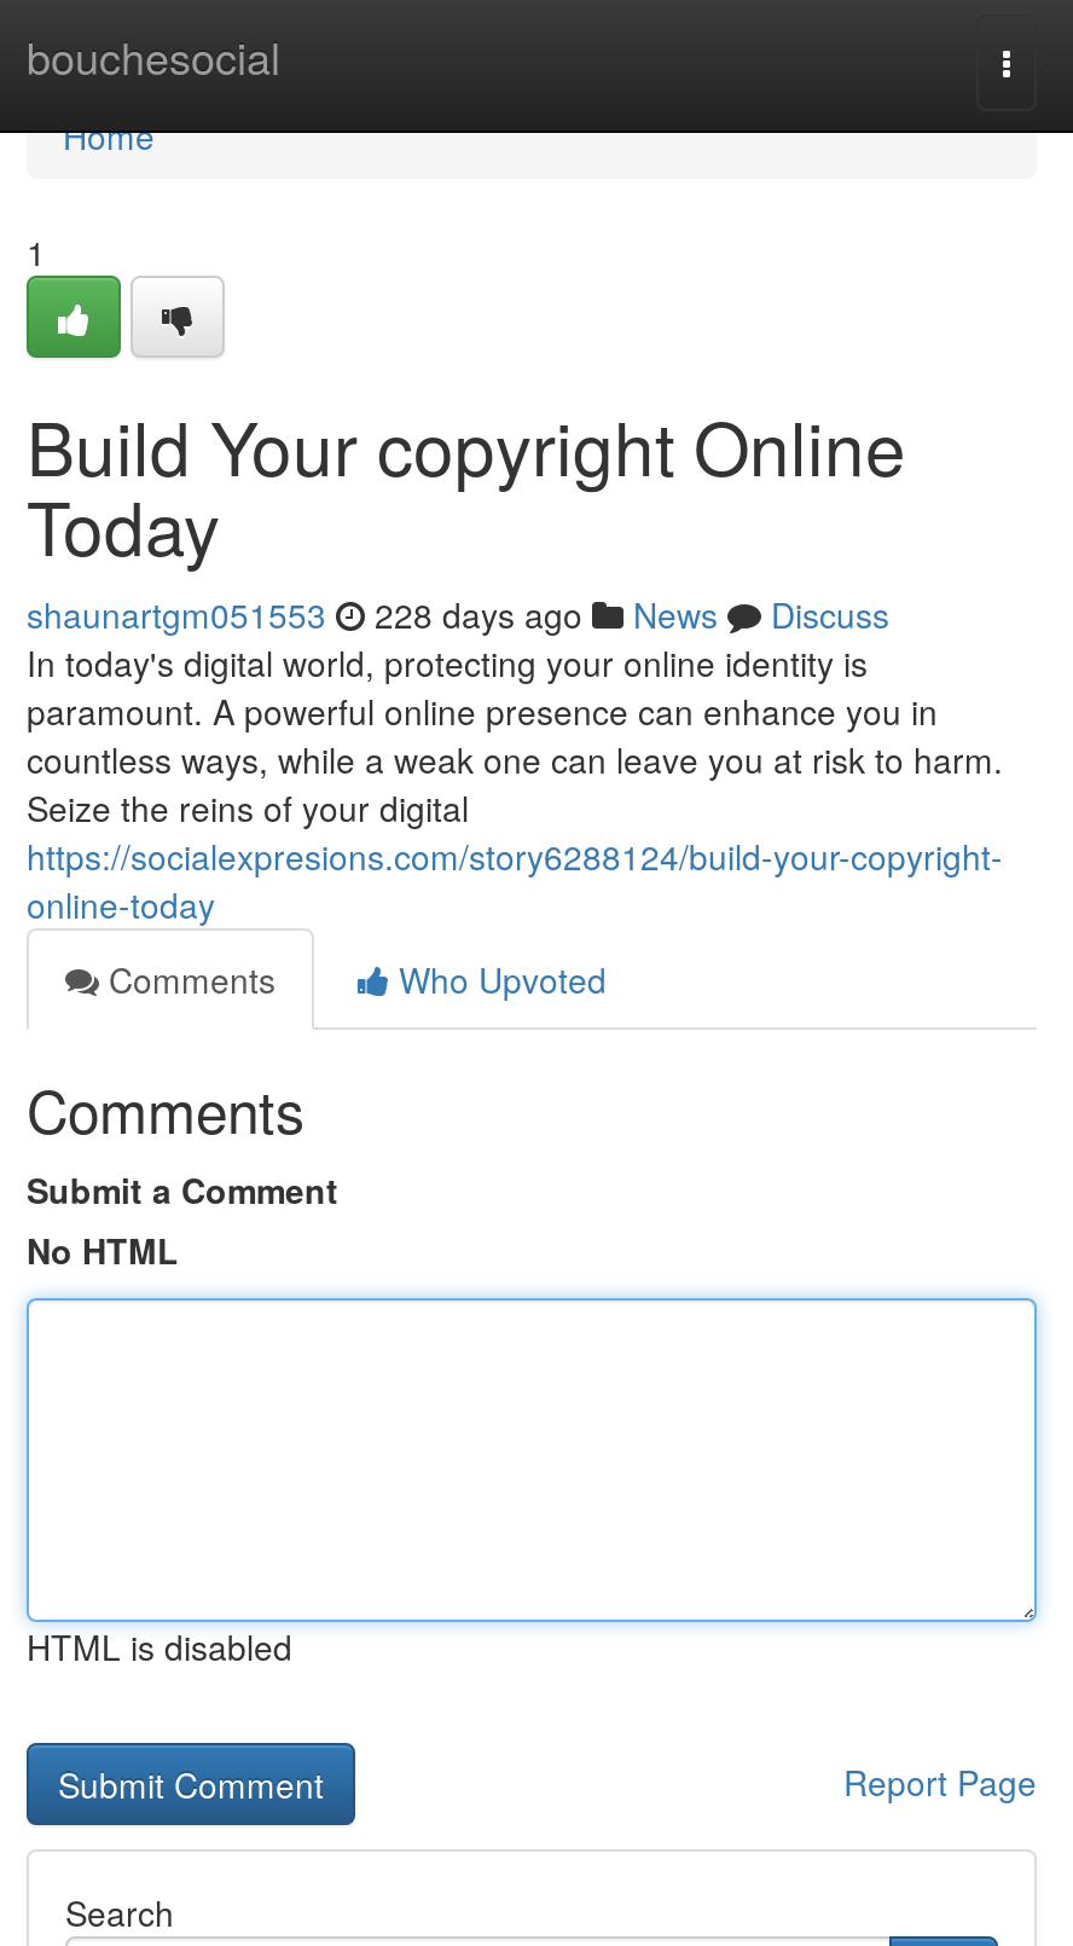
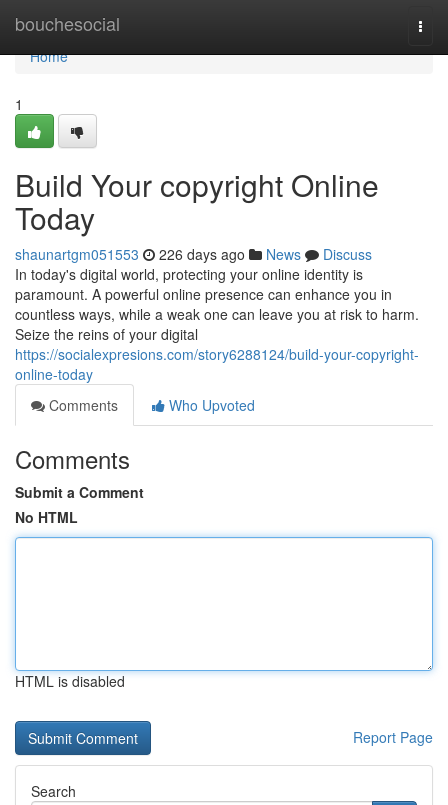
- shaunartgm051553 228 days ago News Discuss
+ shaunartgm051553 226 days ago News Discuss
